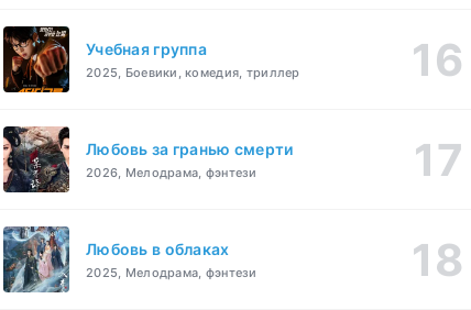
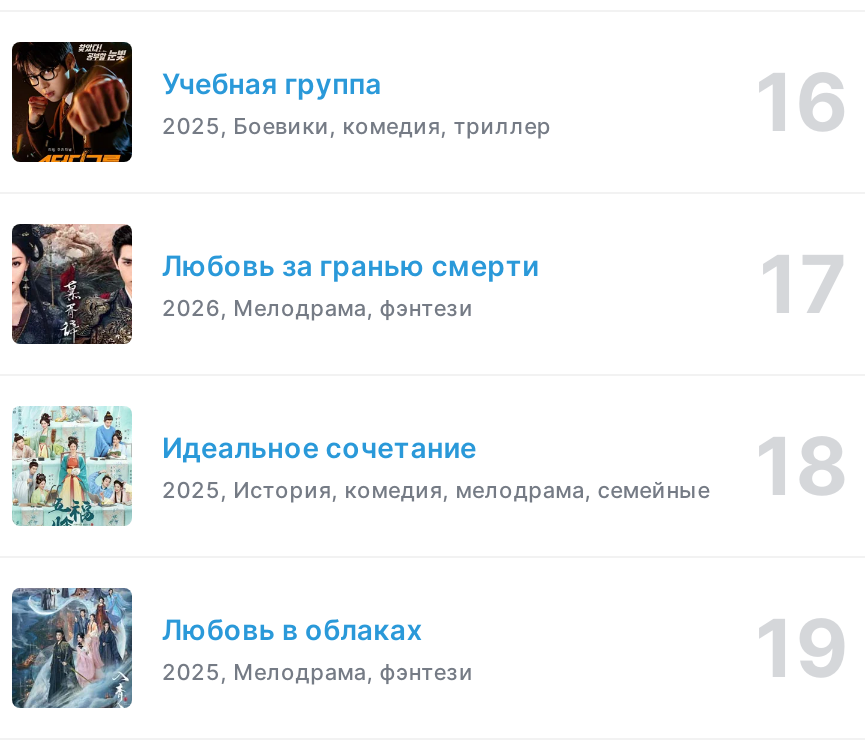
+ [image]
+ Идеальное сочетание
+ 2025, История, комедия, мелодрама, семейные
